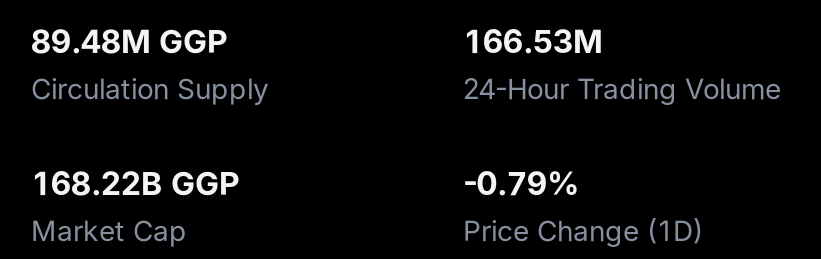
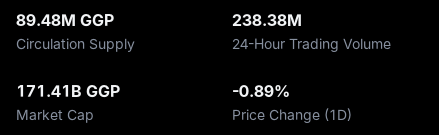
- 166.53M
+ 238.38M

- 168.22B GGP
+ 171.41B GGP

- -0.79%
+ -0.89%
